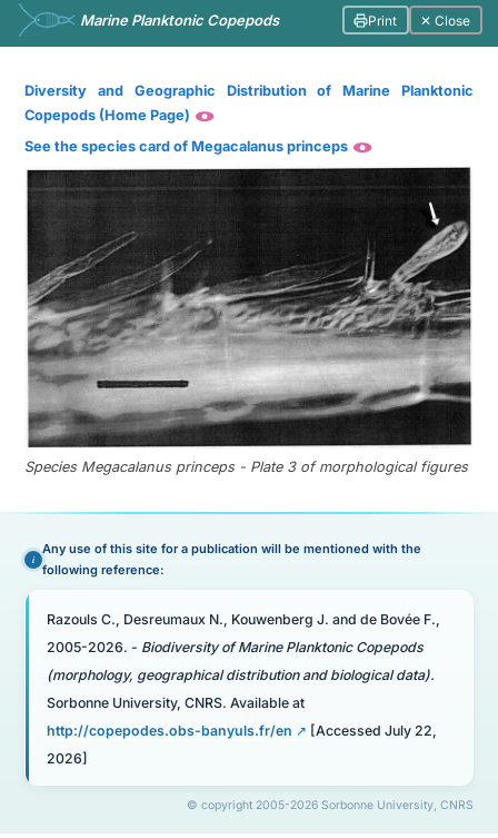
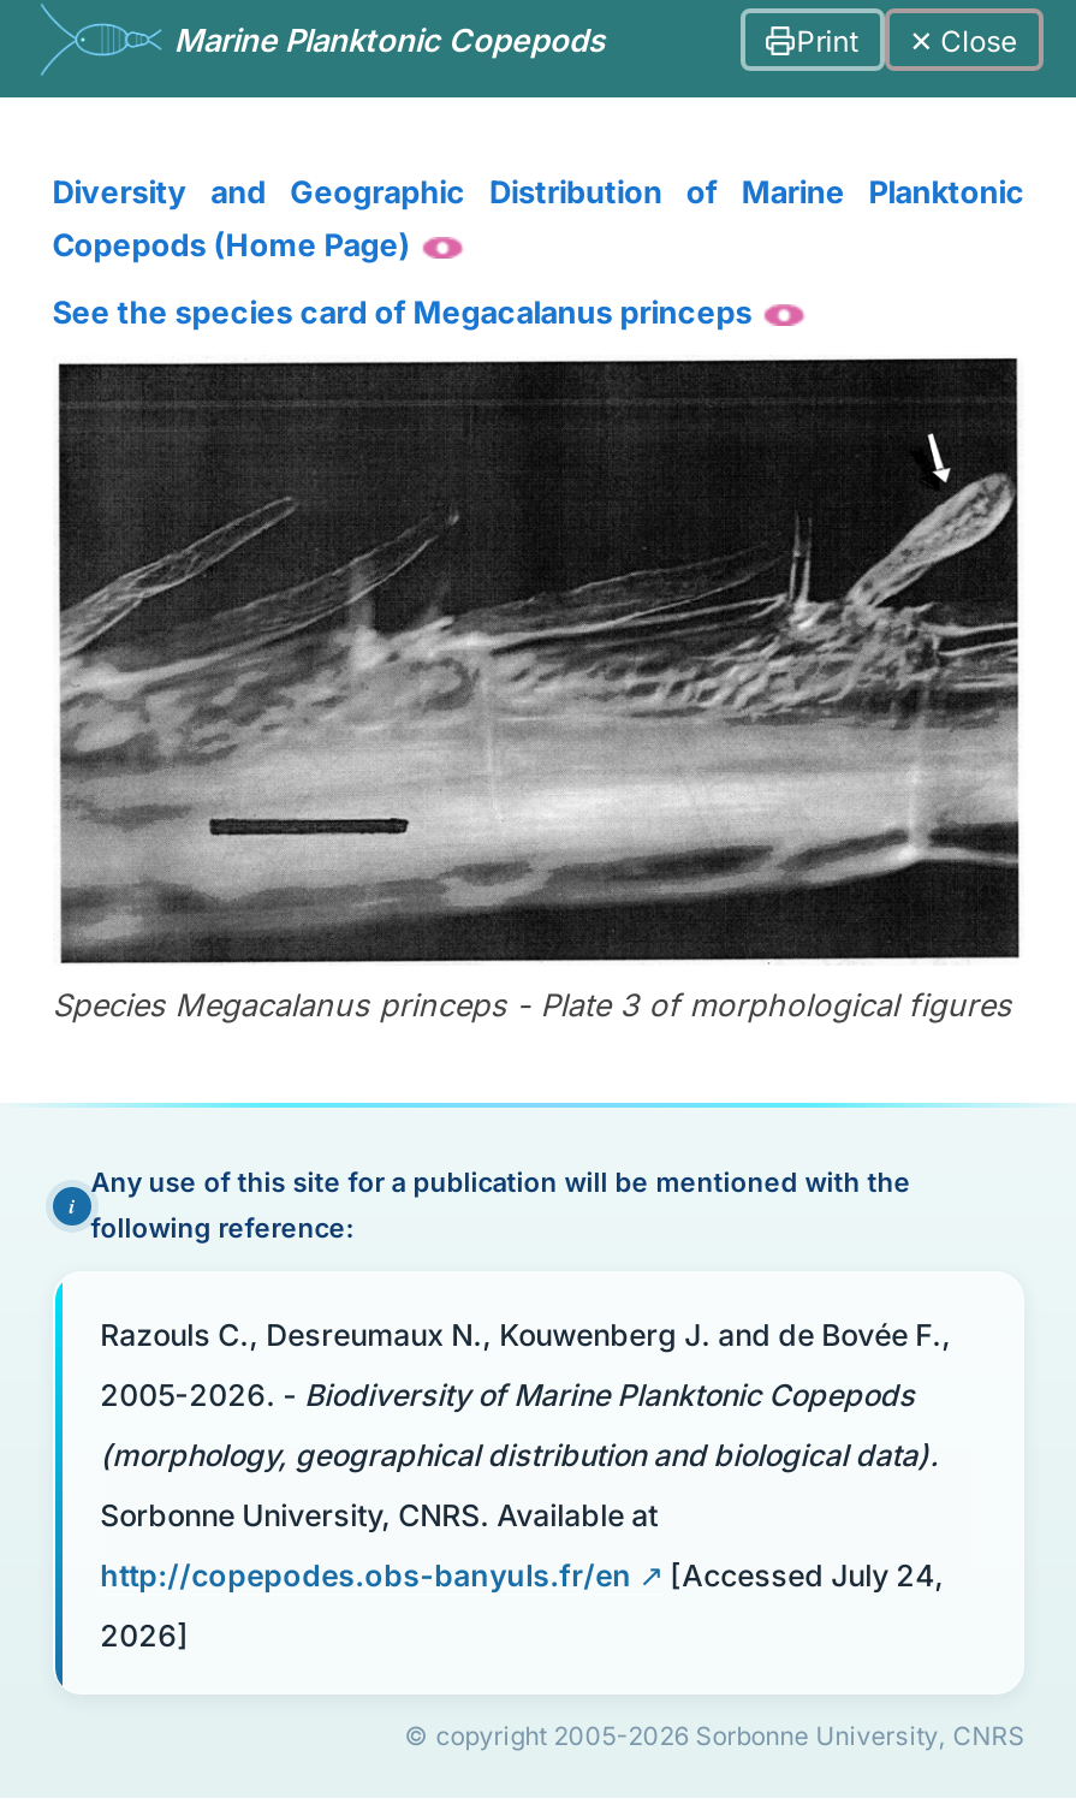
- [Accessed July 22,
+ [Accessed July 24,
